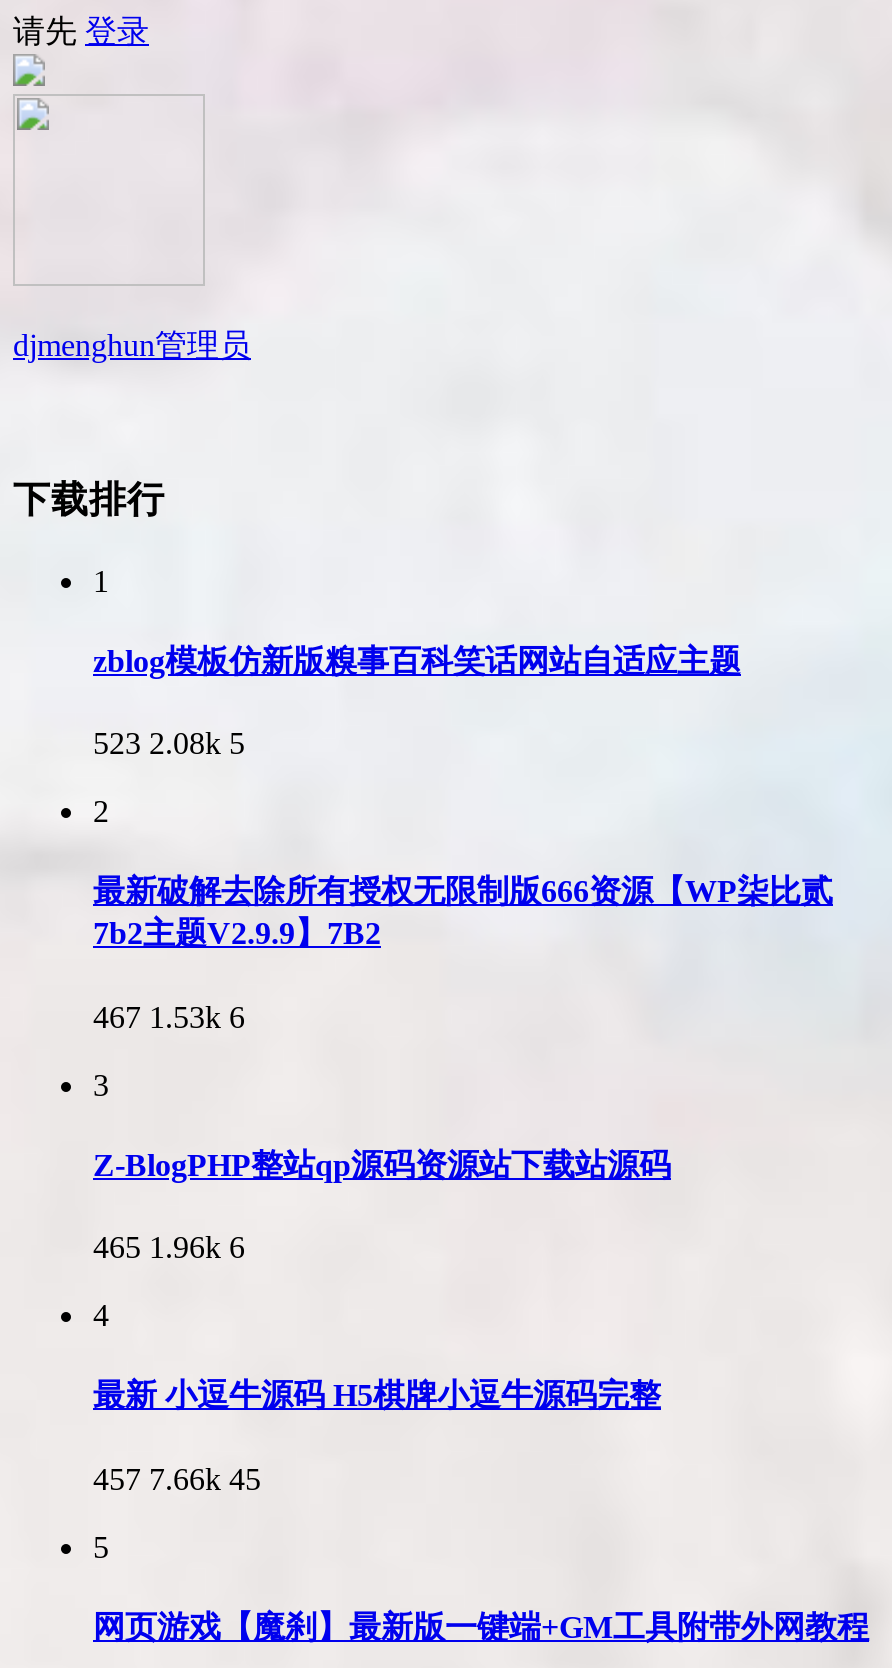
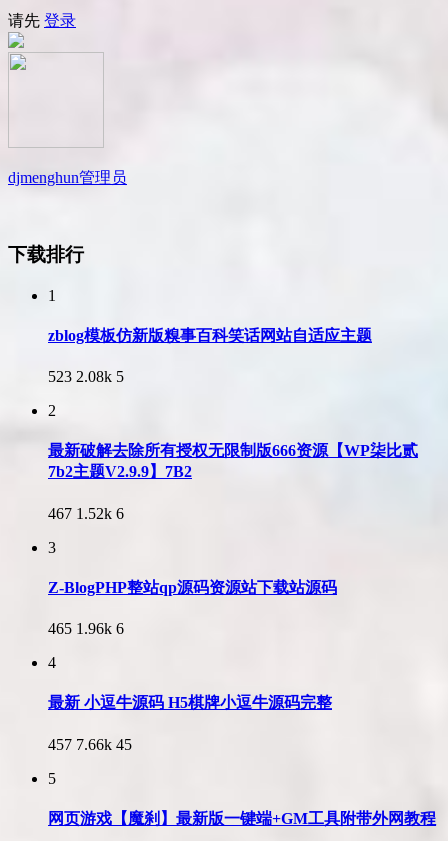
- 467 1.53k 6
+ 467 1.52k 6
